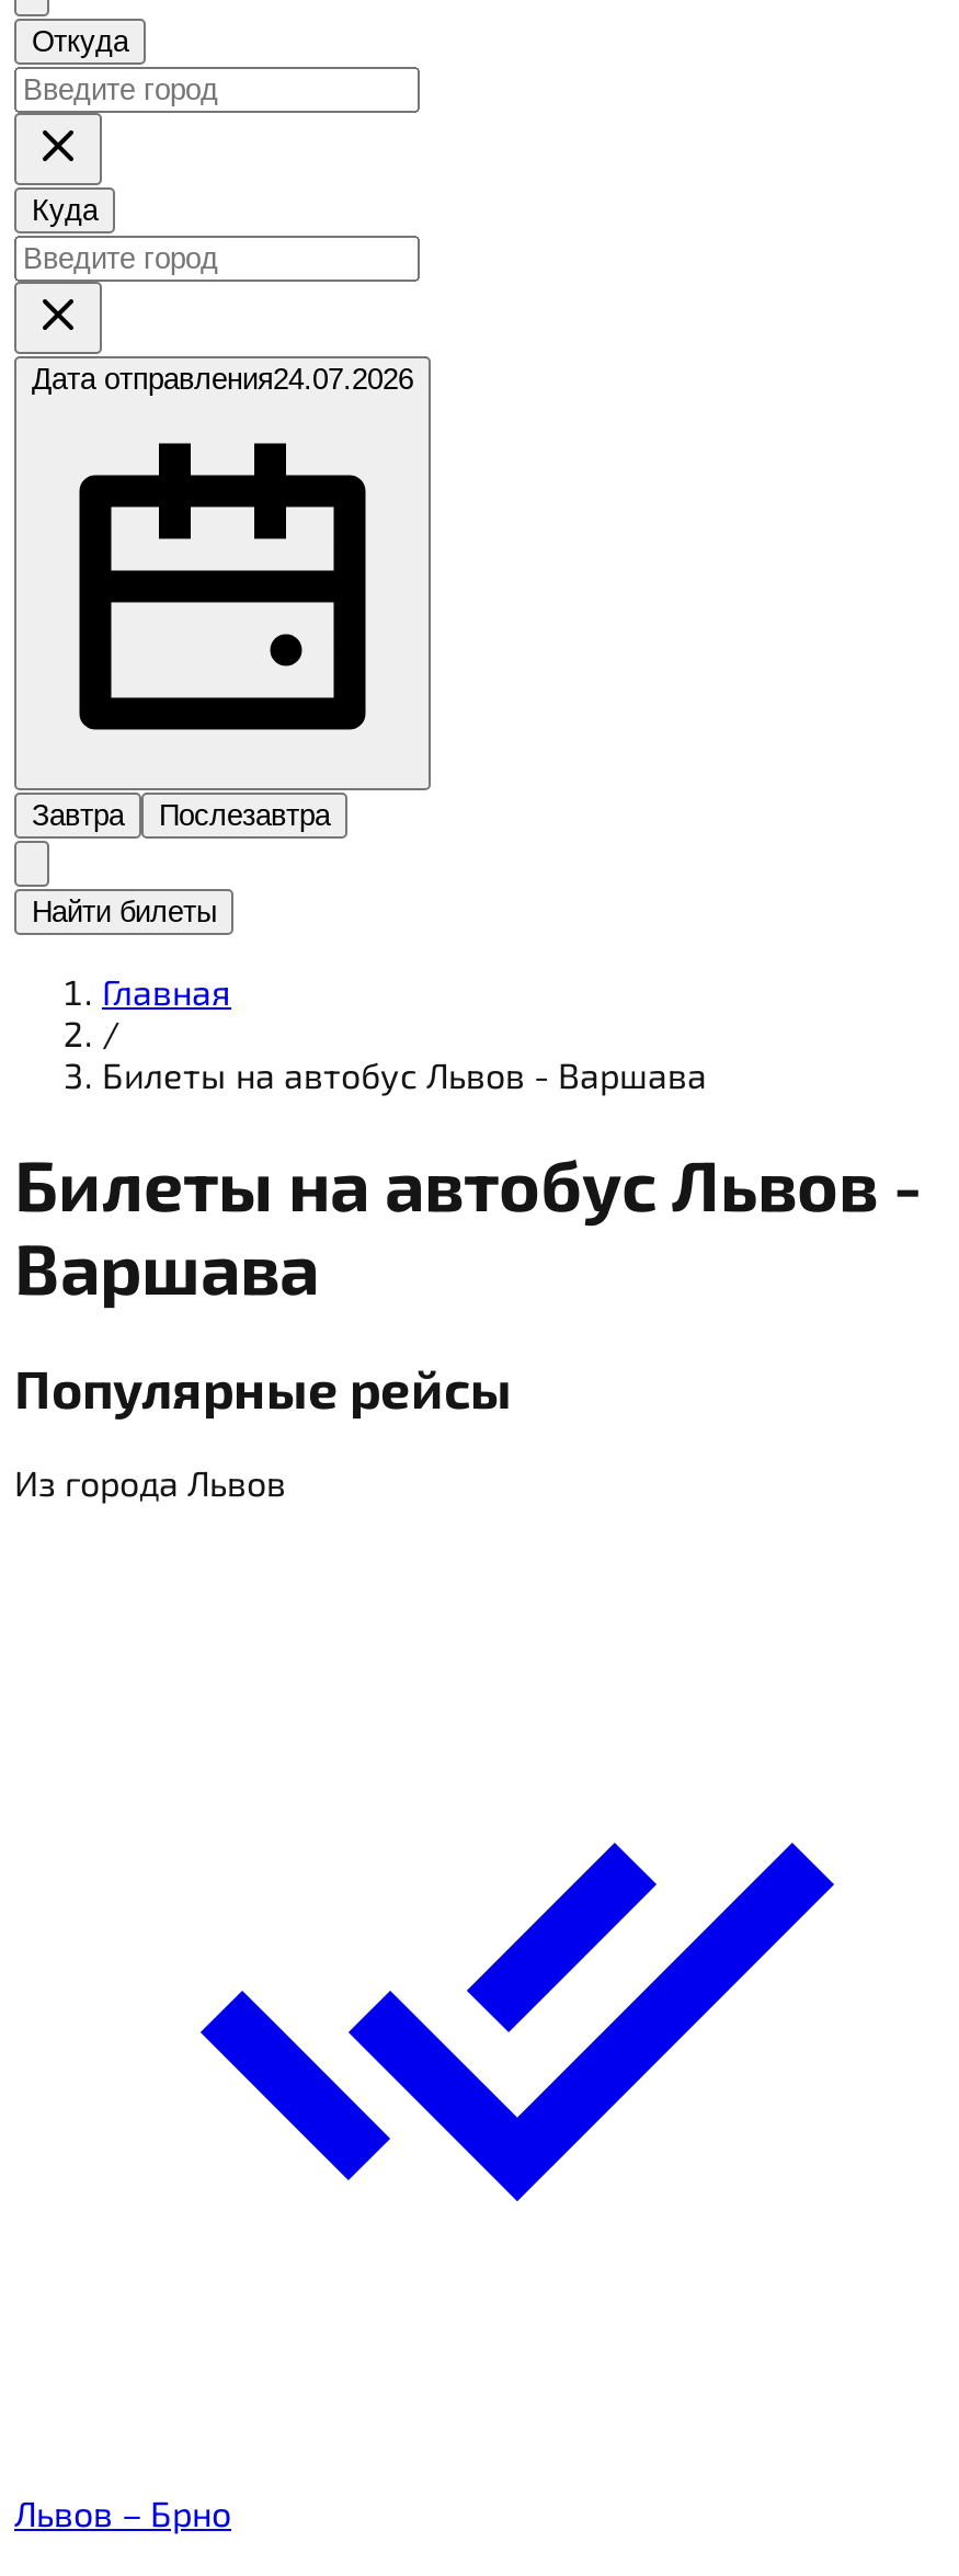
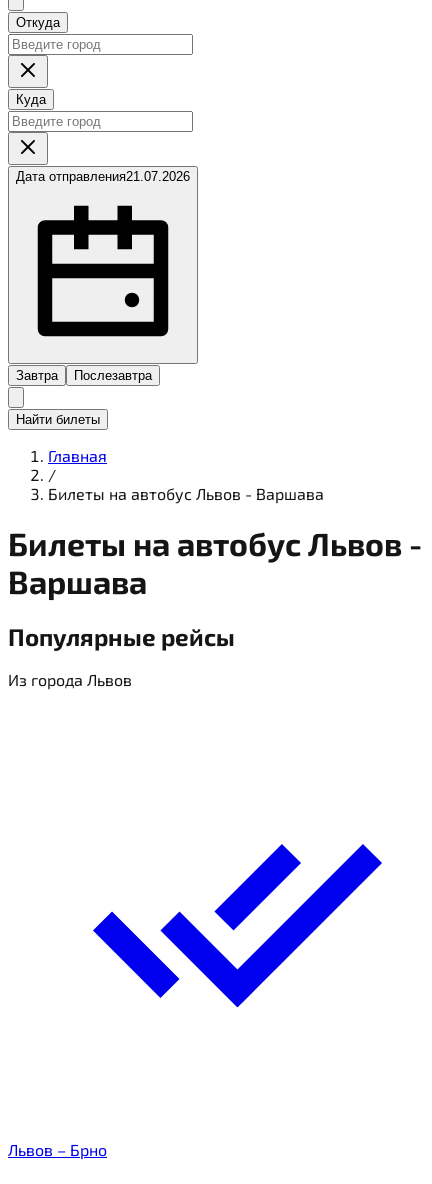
- Дата отправления24.07.2026
+ Дата отправления21.07.2026
